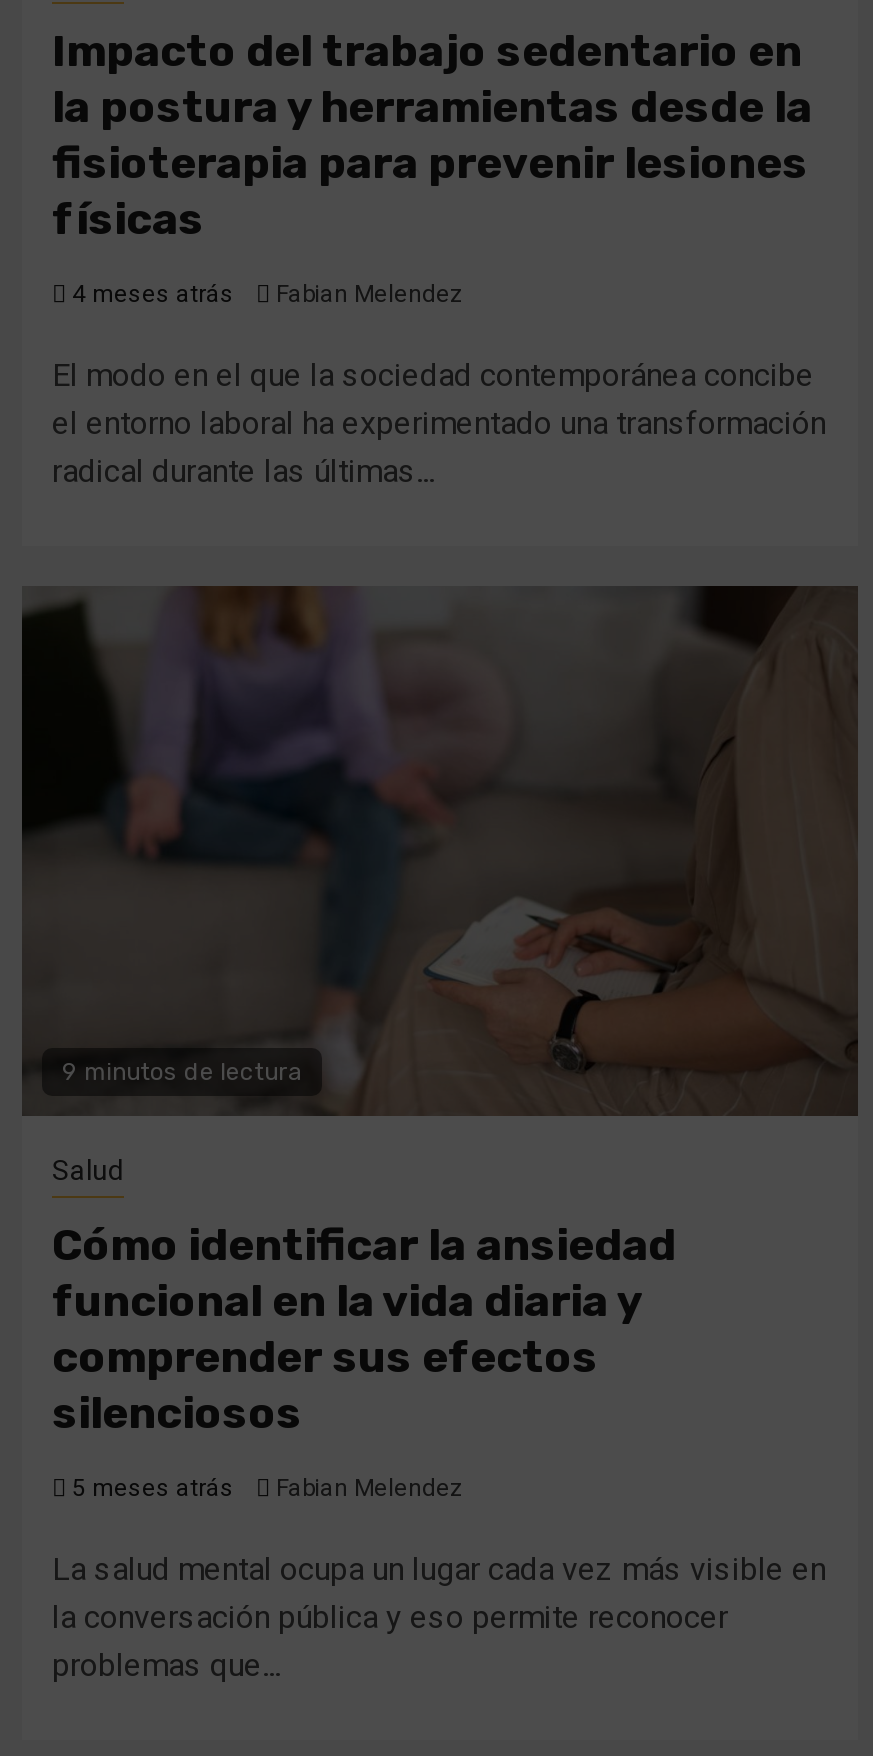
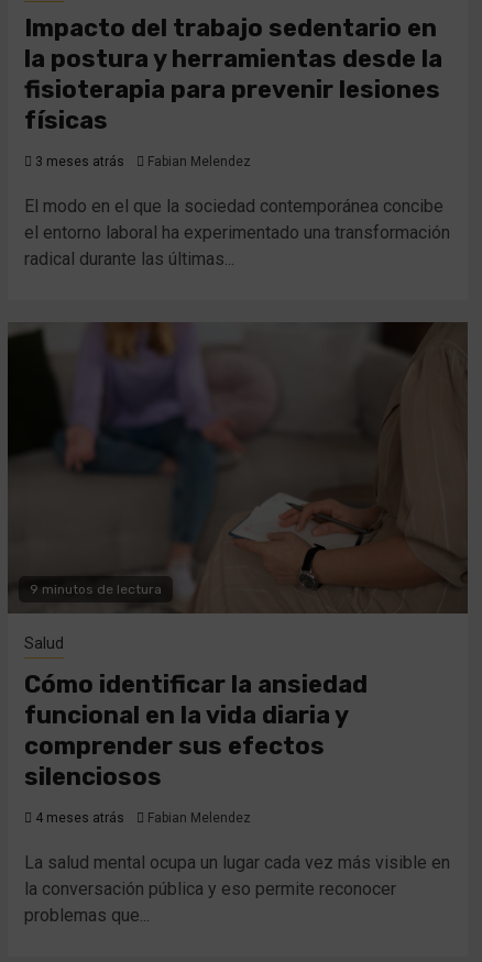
- 4 meses atrás Fabian Melendez
+ 3 meses atrás Fabian Melendez

- 5 meses atrás Fabian Melendez
+ 4 meses atrás Fabian Melendez
